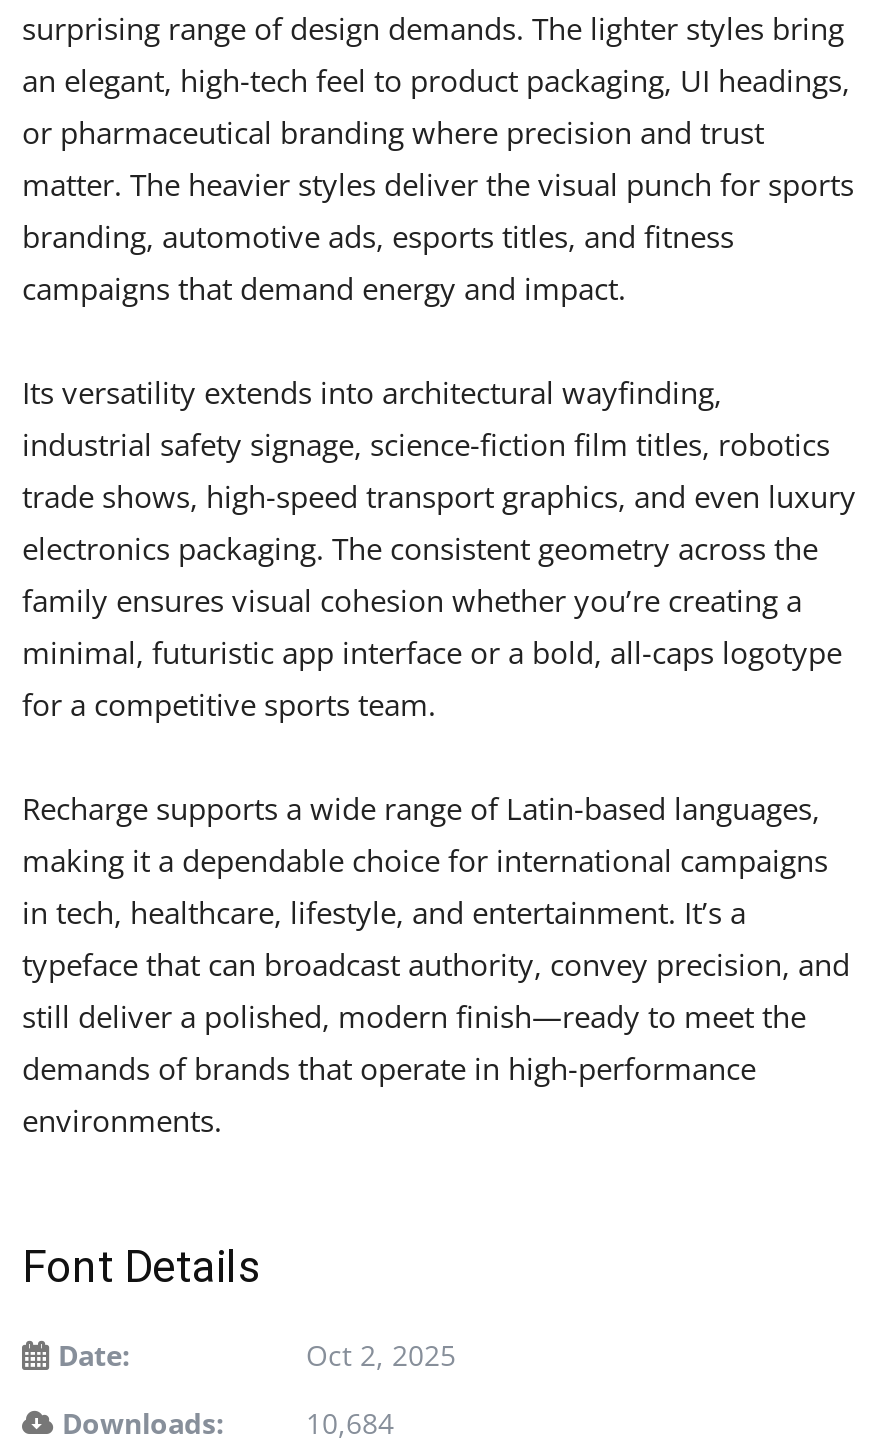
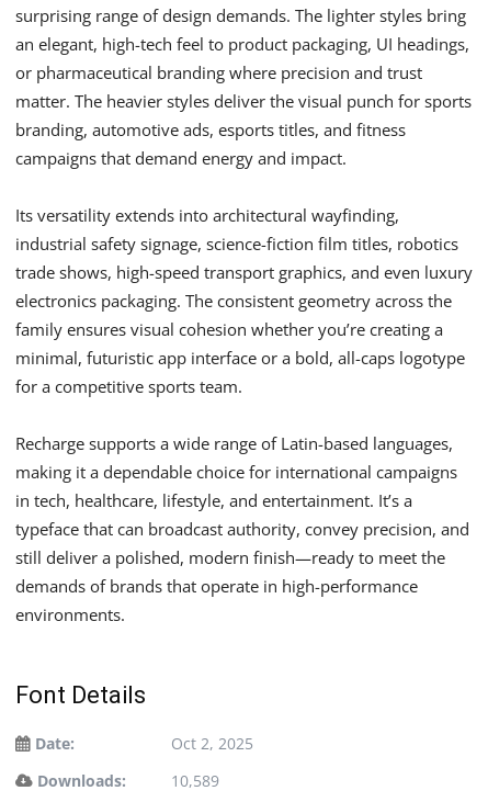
- 10,684
+ 10,589
